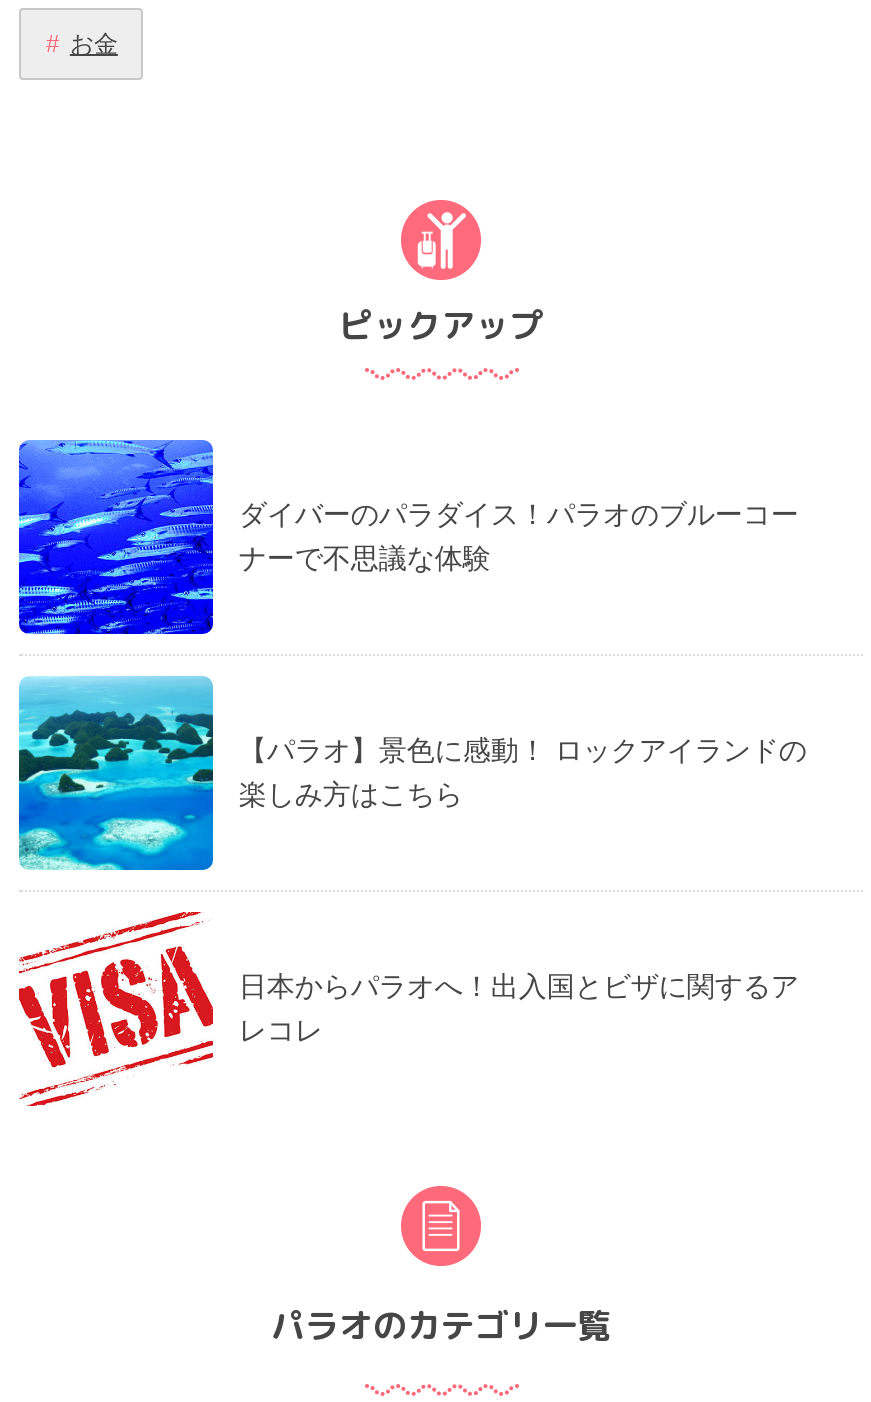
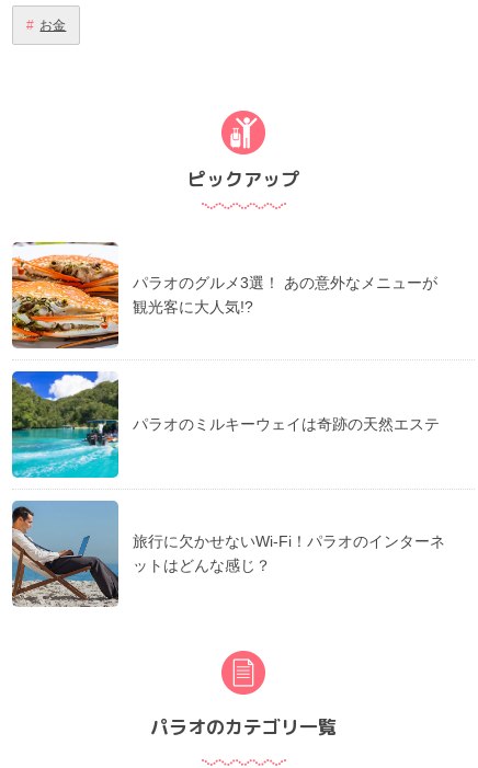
- [image]
- ダイバーのパラダイス！パラオのブルーコー
- ナーで不思議な体験
+ [image]
+ パラオのグルメ3選！ あの意外なメニューが
+ 観光客に大人気!?

- [image]
- 【パラオ】景色に感動！ ロックアイランドの
- 楽しみ方はこちら
+ [image]
+ パラオのミルキーウェイは奇跡の天然エステ

- [image]
- 日本からパラオへ！出入国とビザに関するア
- レコレ
+ [image]
+ 旅行に欠かせないWi-Fi！パラオのインターネ
+ ットはどんな感じ？
